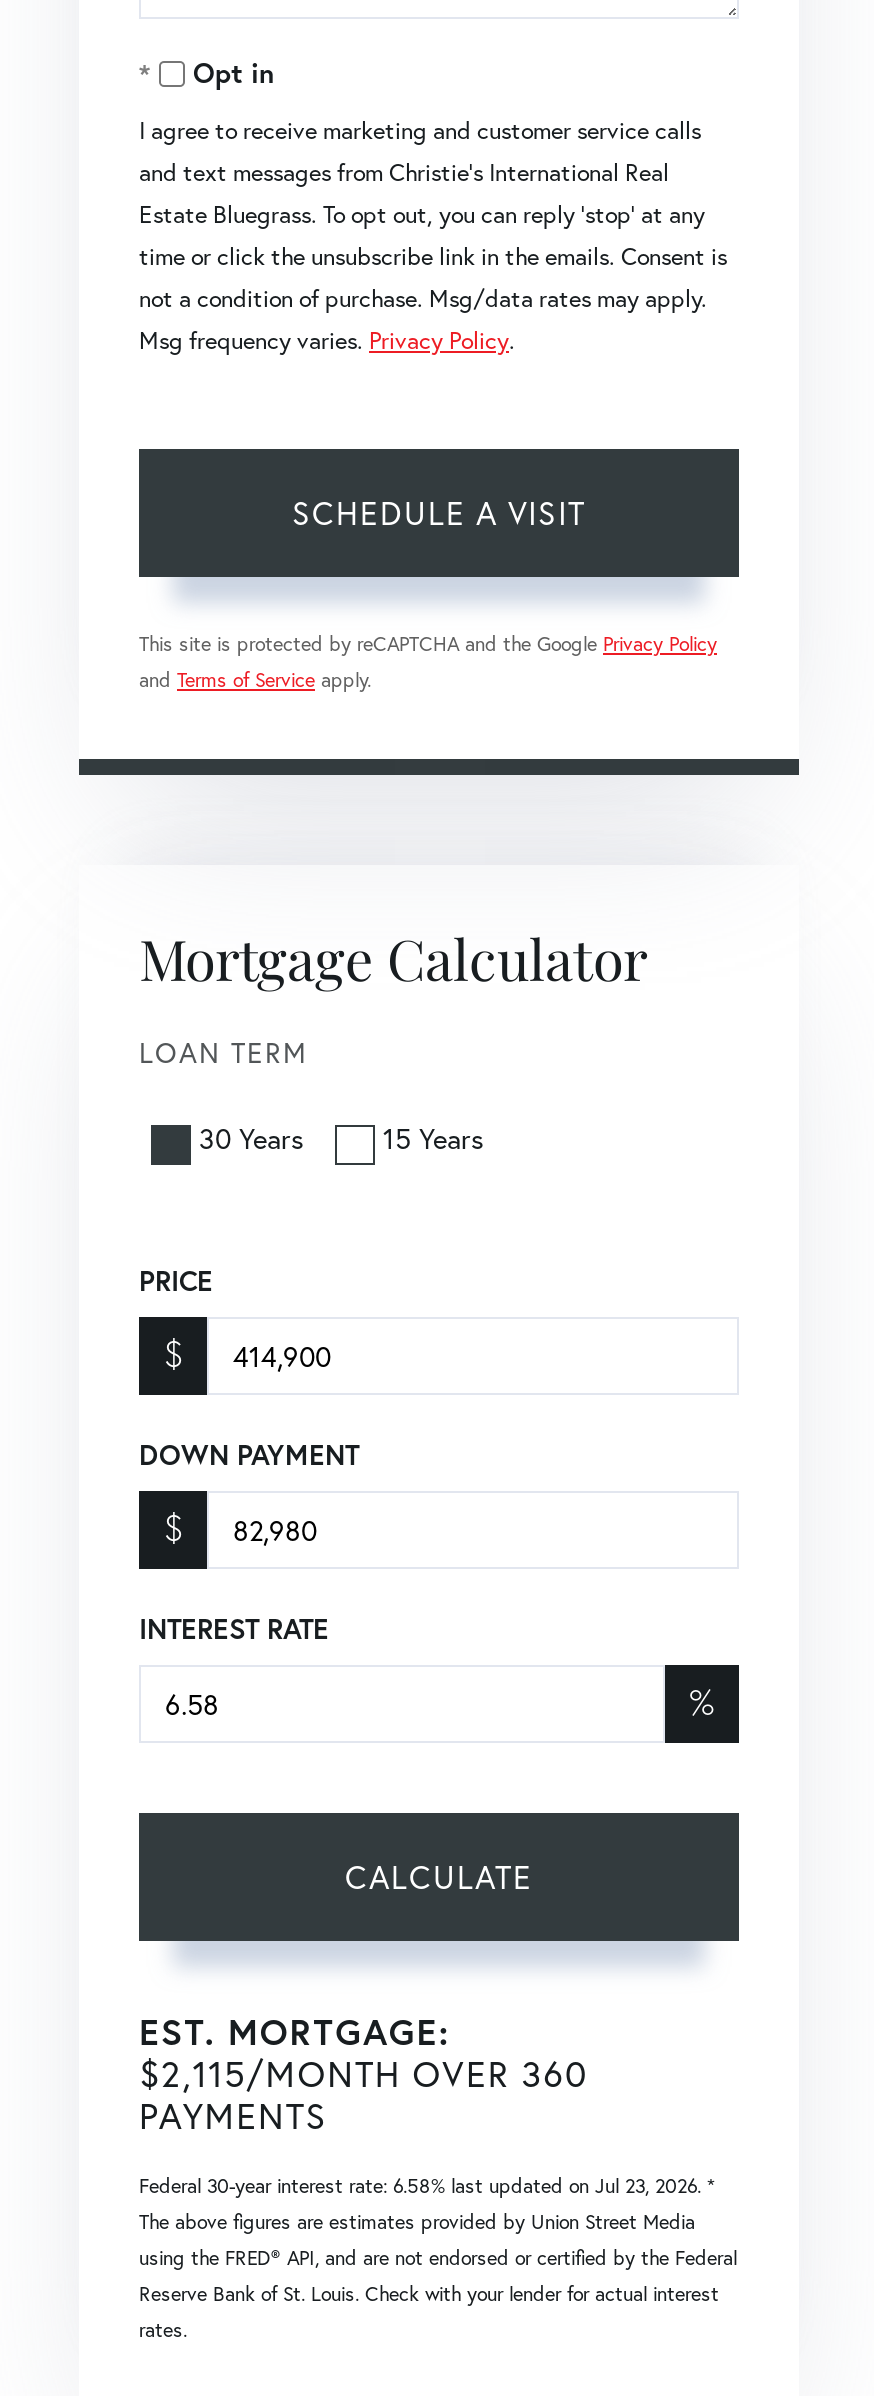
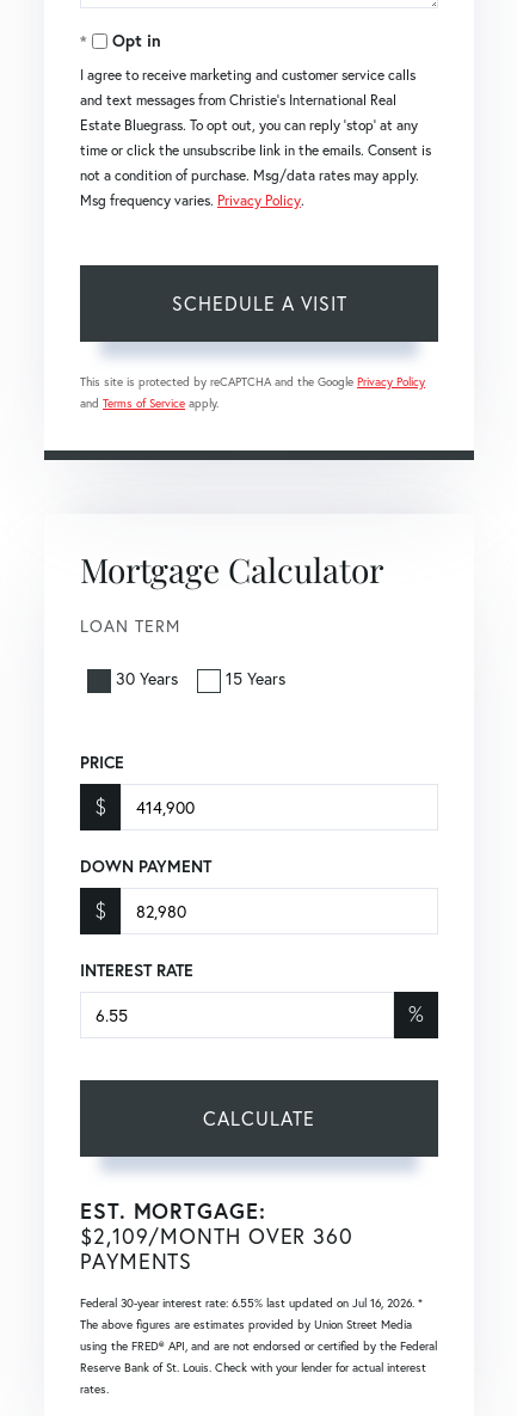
- $2,115/MONTH OVER 360
+ $2,109/MONTH OVER 360

- Federal 30-year interest rate: 6.58% last updated on Jul 23, 2026. *
+ Federal 30-year interest rate: 6.55% last updated on Jul 16, 2026. *
